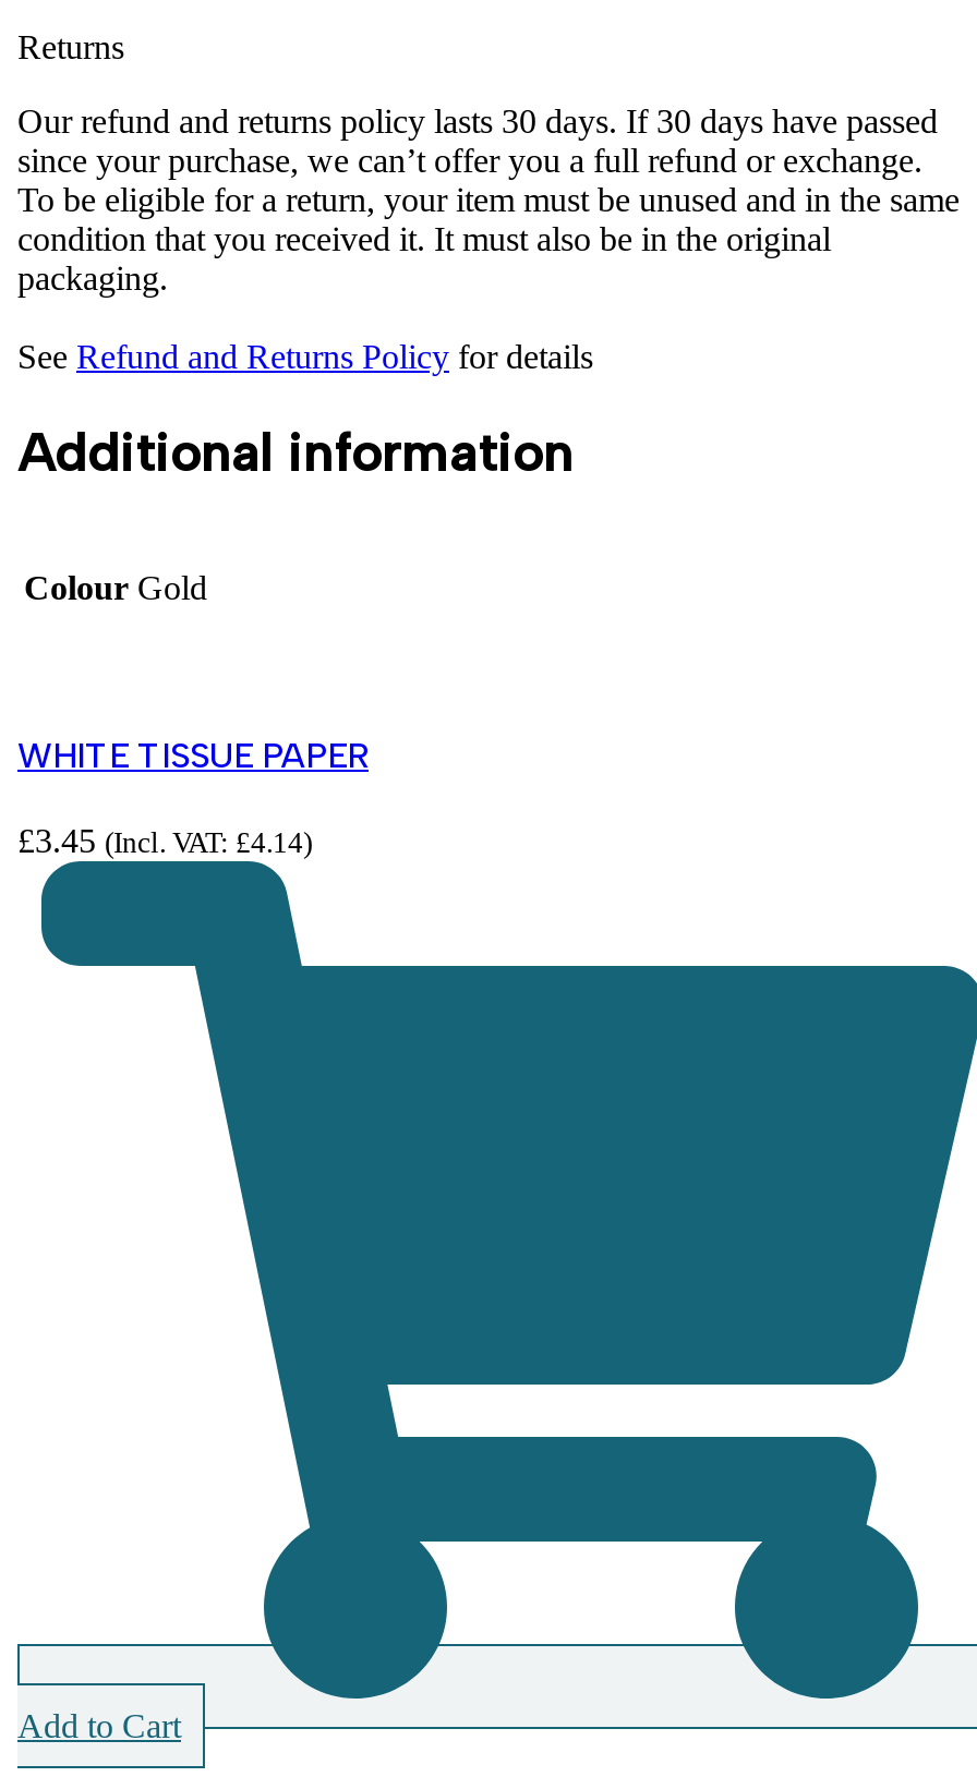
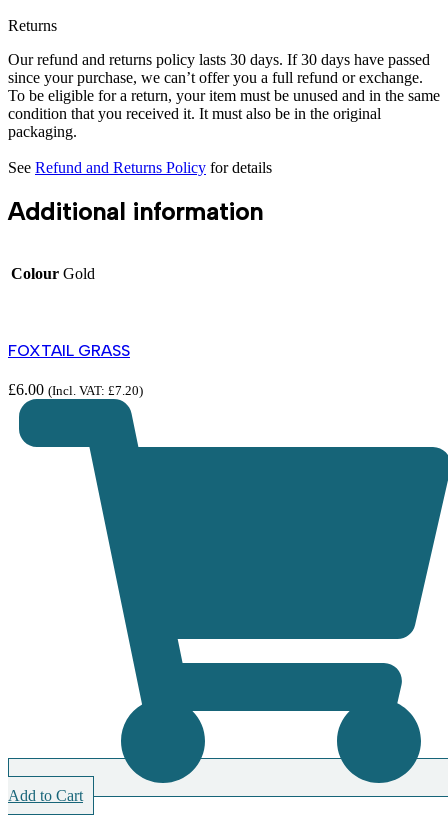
- WHITE TISSUE PAPER
+ FOXTAIL GRASS

- £3.45 (Incl. VAT: £4.14)
+ £6.00 (Incl. VAT: £7.20)
